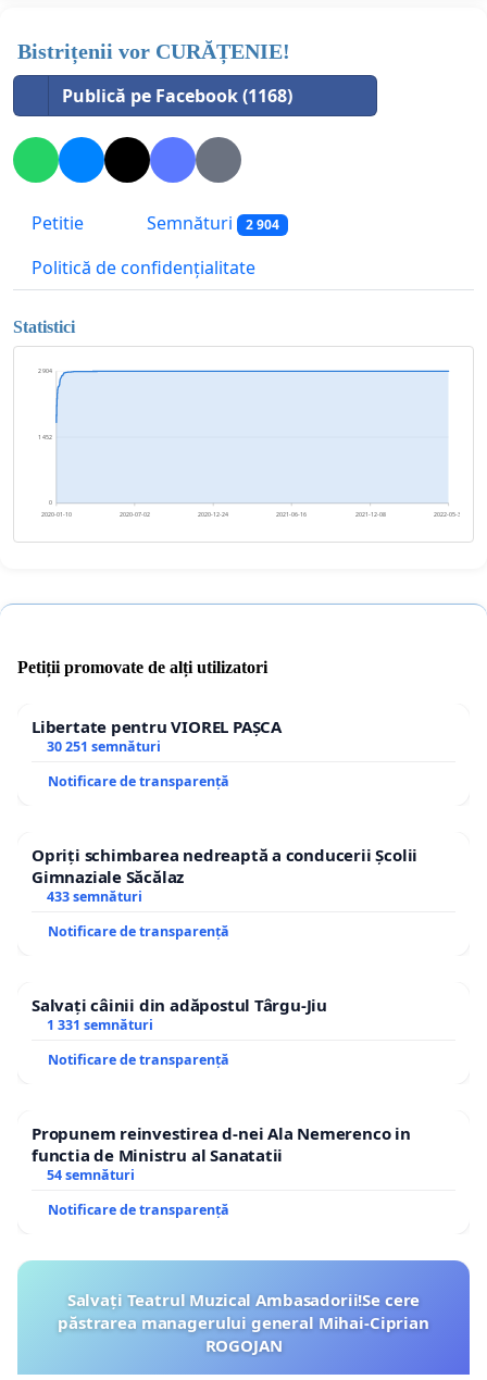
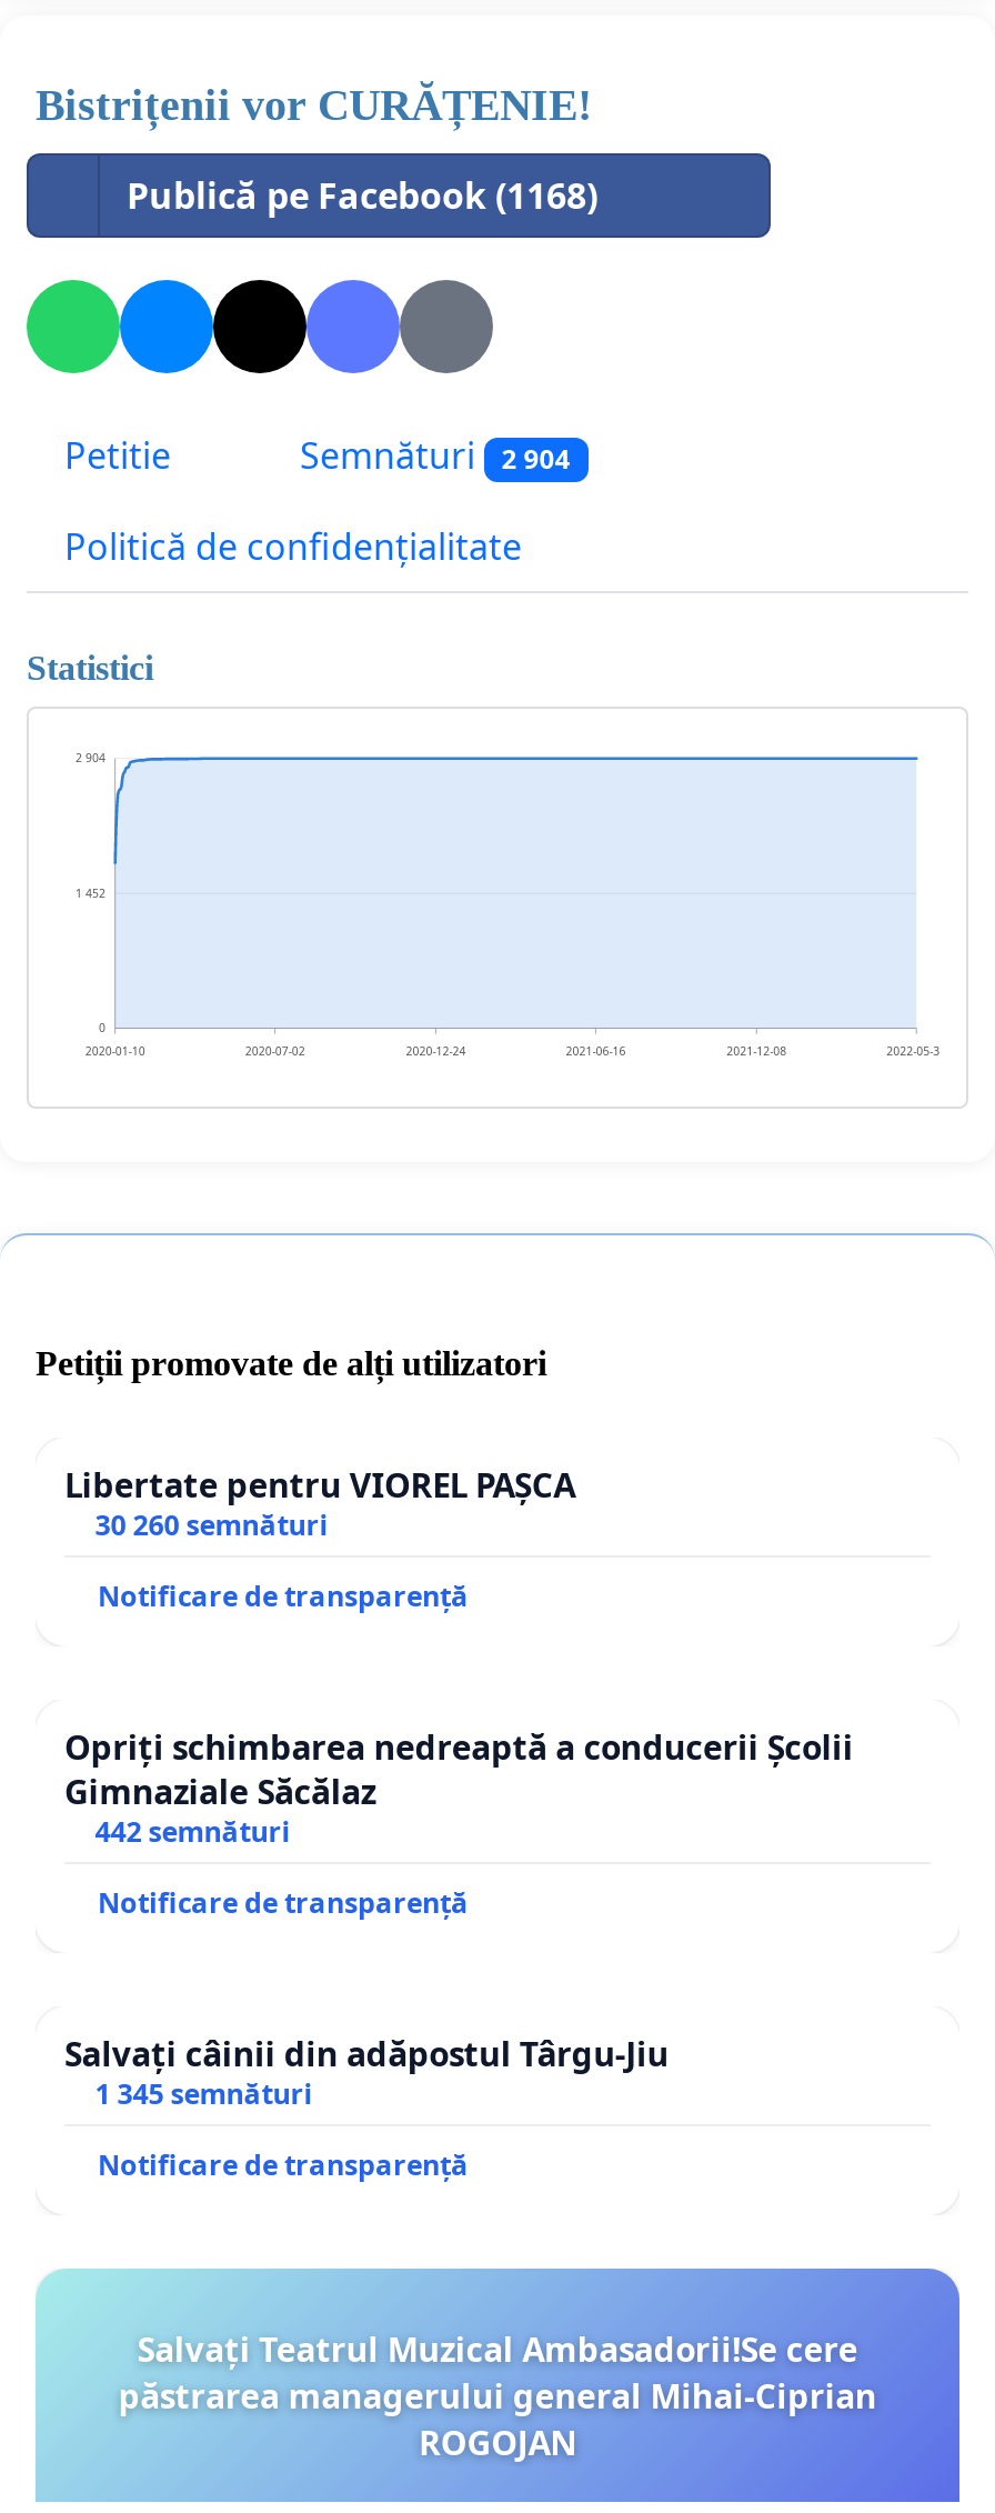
- 30 251 semnături
+ 30 260 semnături

- 433 semnături
+ 442 semnături

- 1 331 semnături
- Notificare de transparență
- Propunem reinvestirea d-nei Ala Nemerenco in
- functia de Ministru al Sanatatii
- 54 semnături
+ 1 345 semnături
